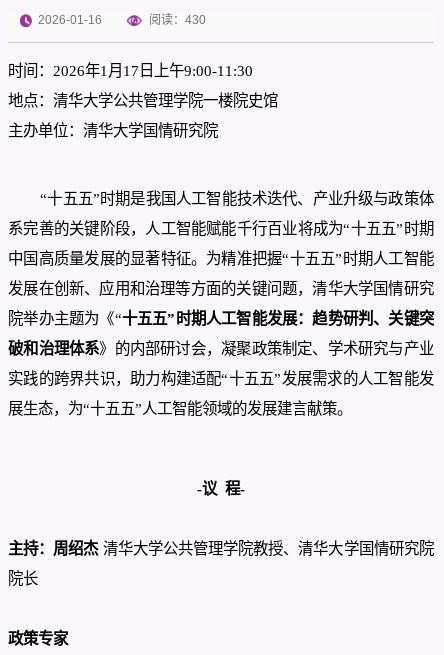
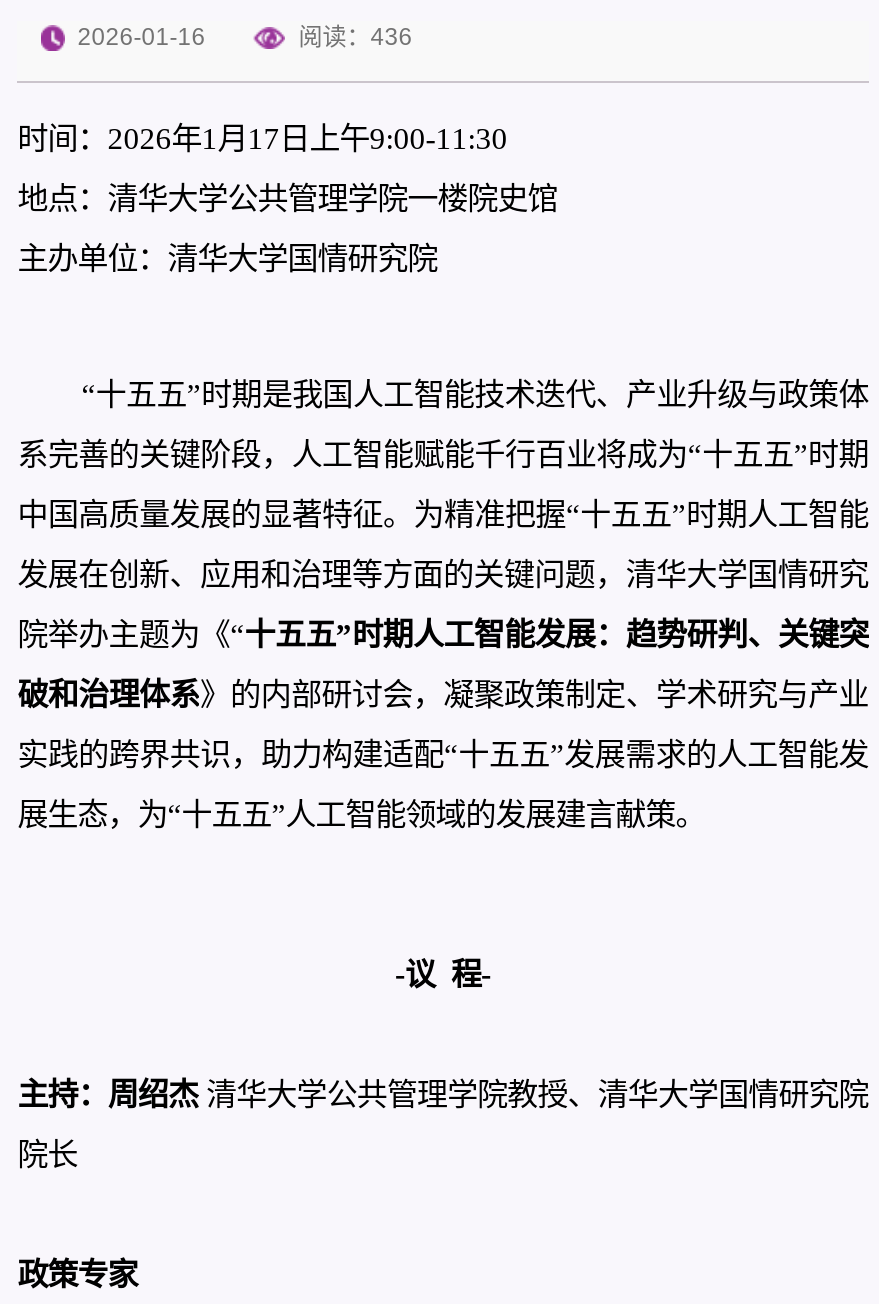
- 阅读：430
+ 阅读：436
